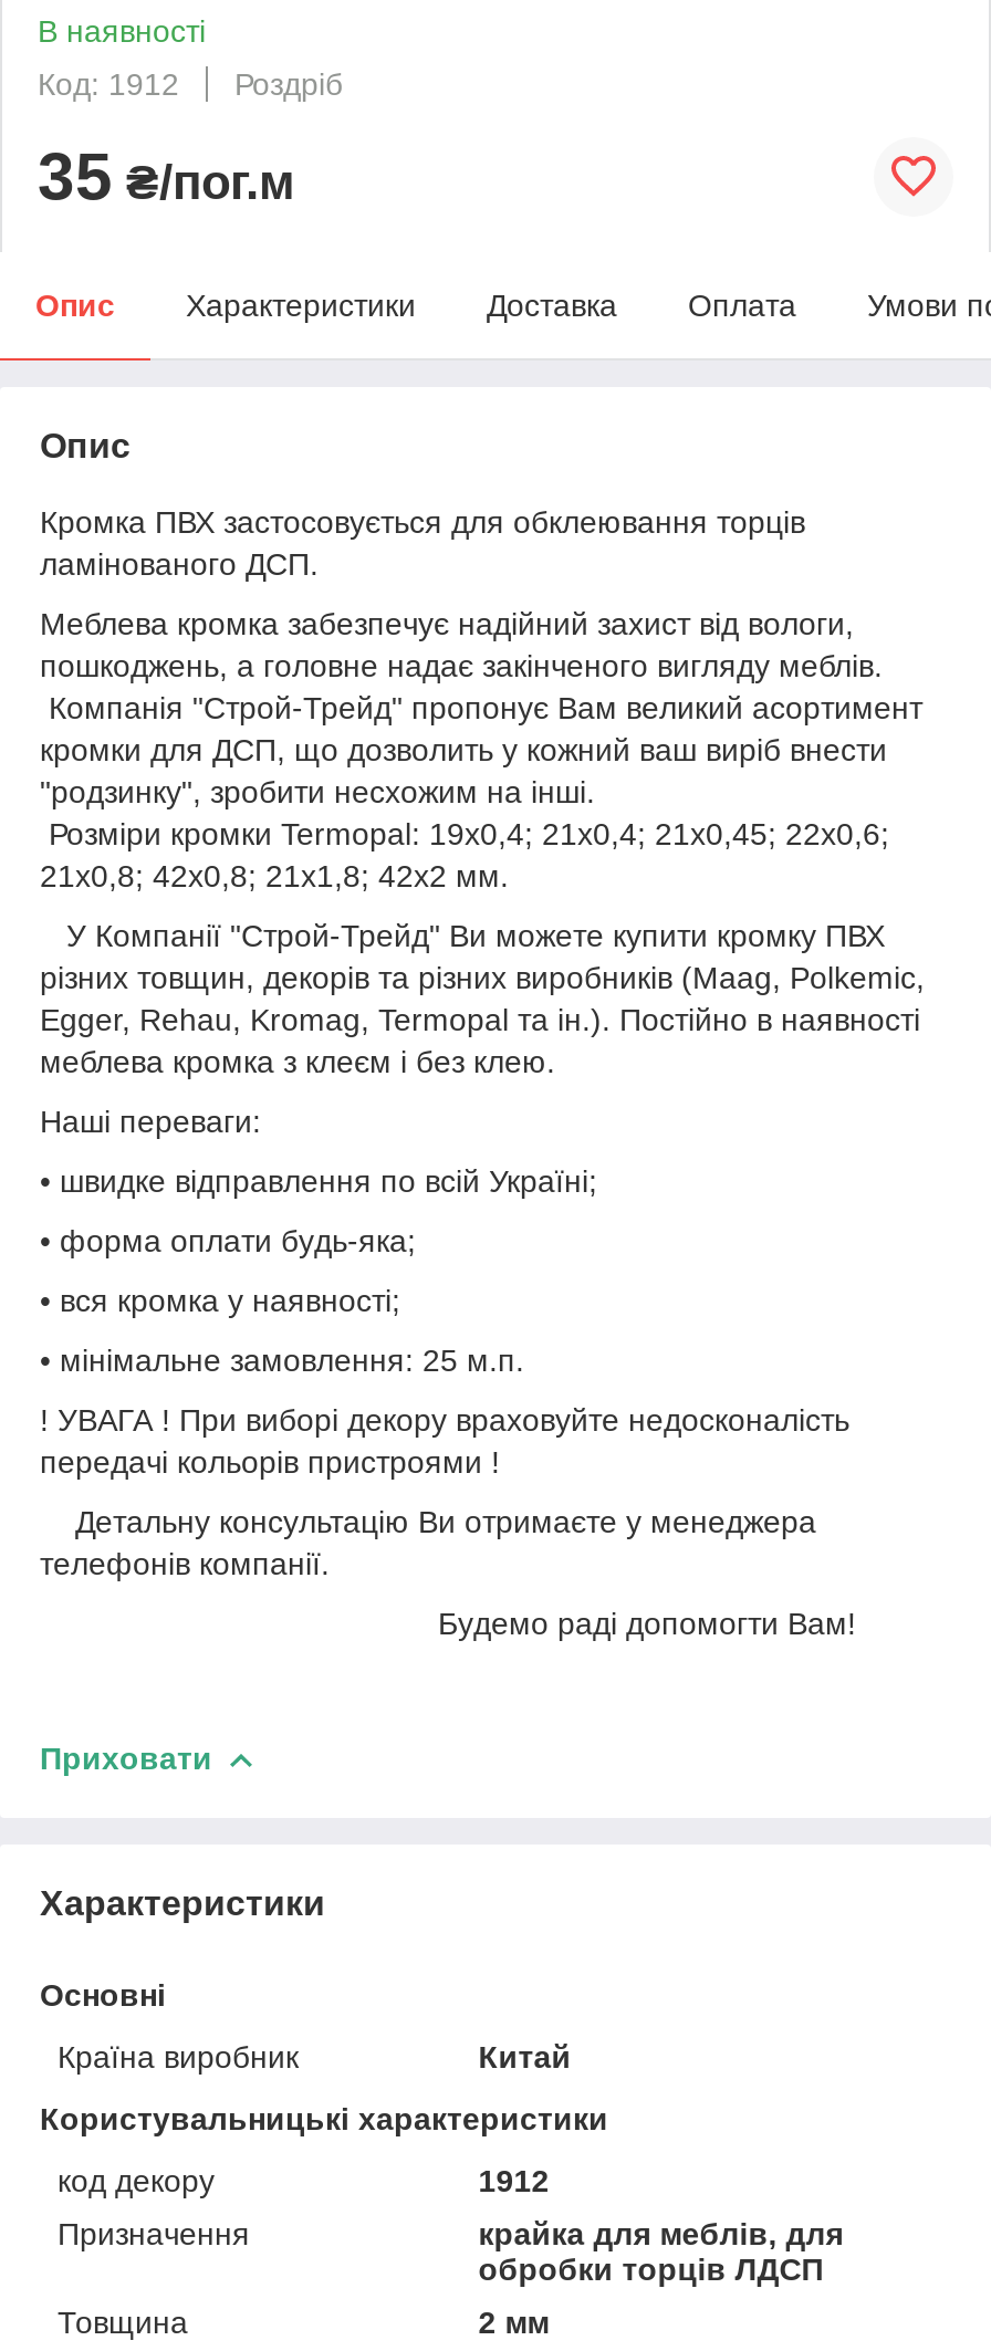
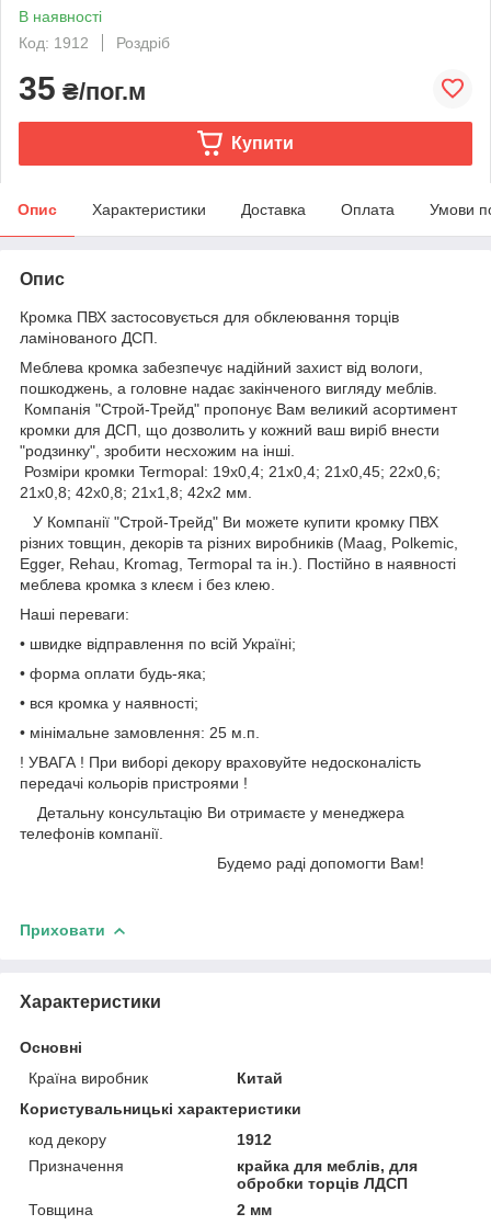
+ Купити
